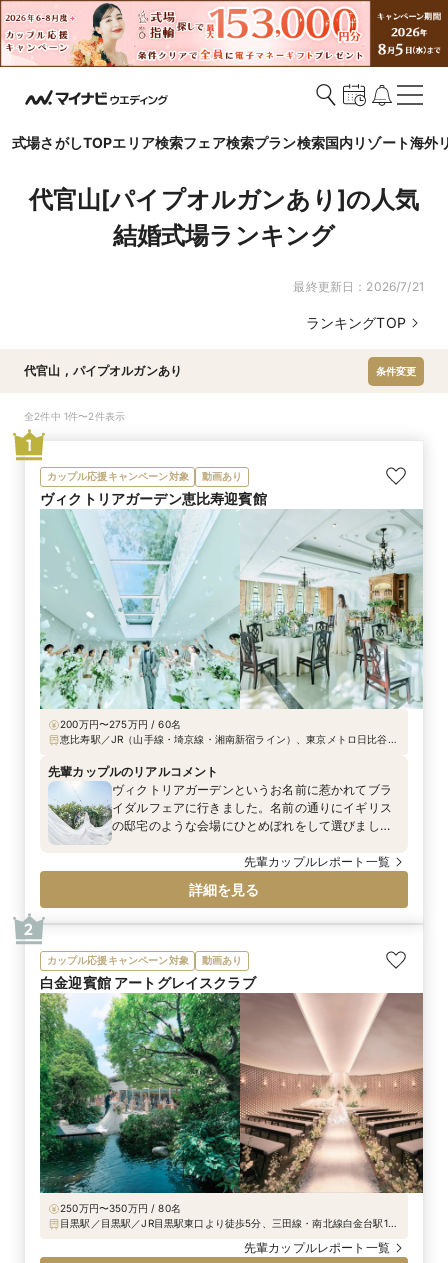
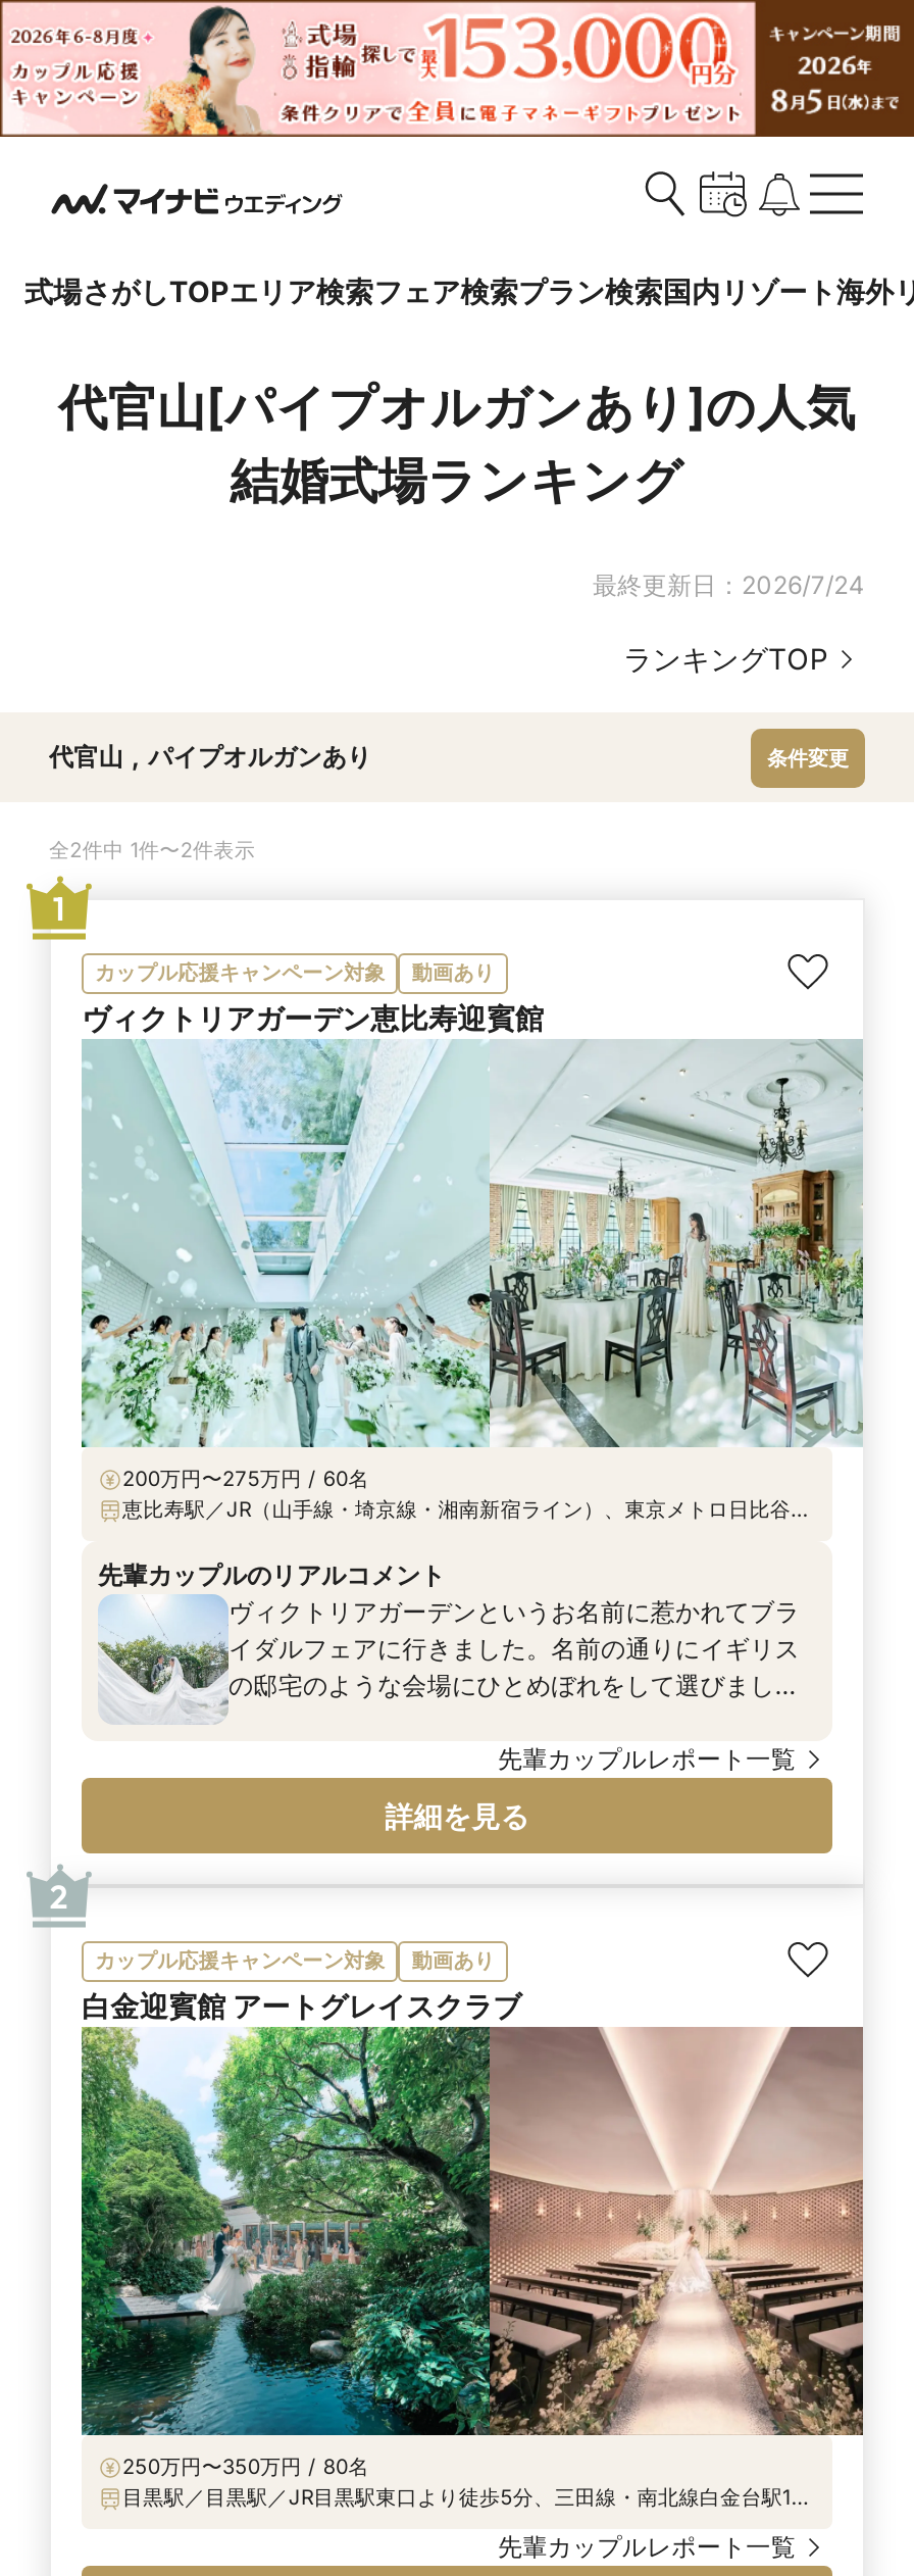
- 最終更新日：2026/7/21
+ 最終更新日：2026/7/24
